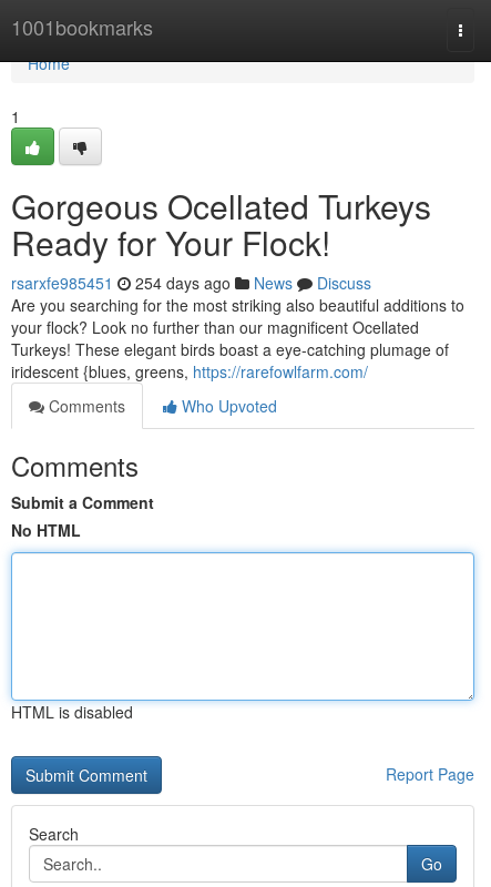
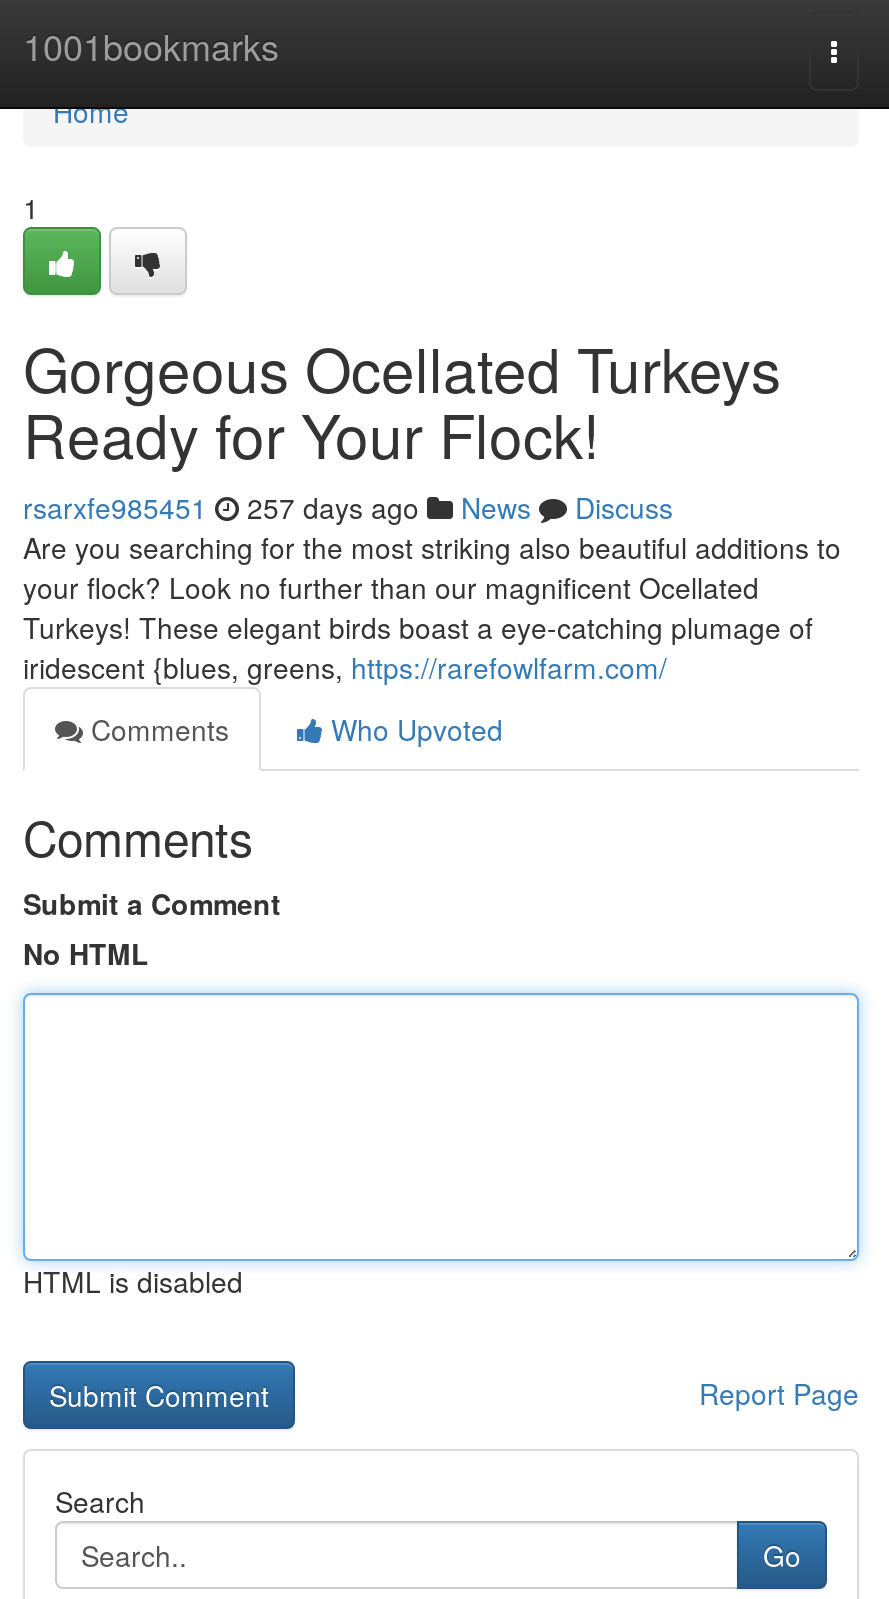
- rsarxfe985451 254 days ago News Discuss
+ rsarxfe985451 257 days ago News Discuss
